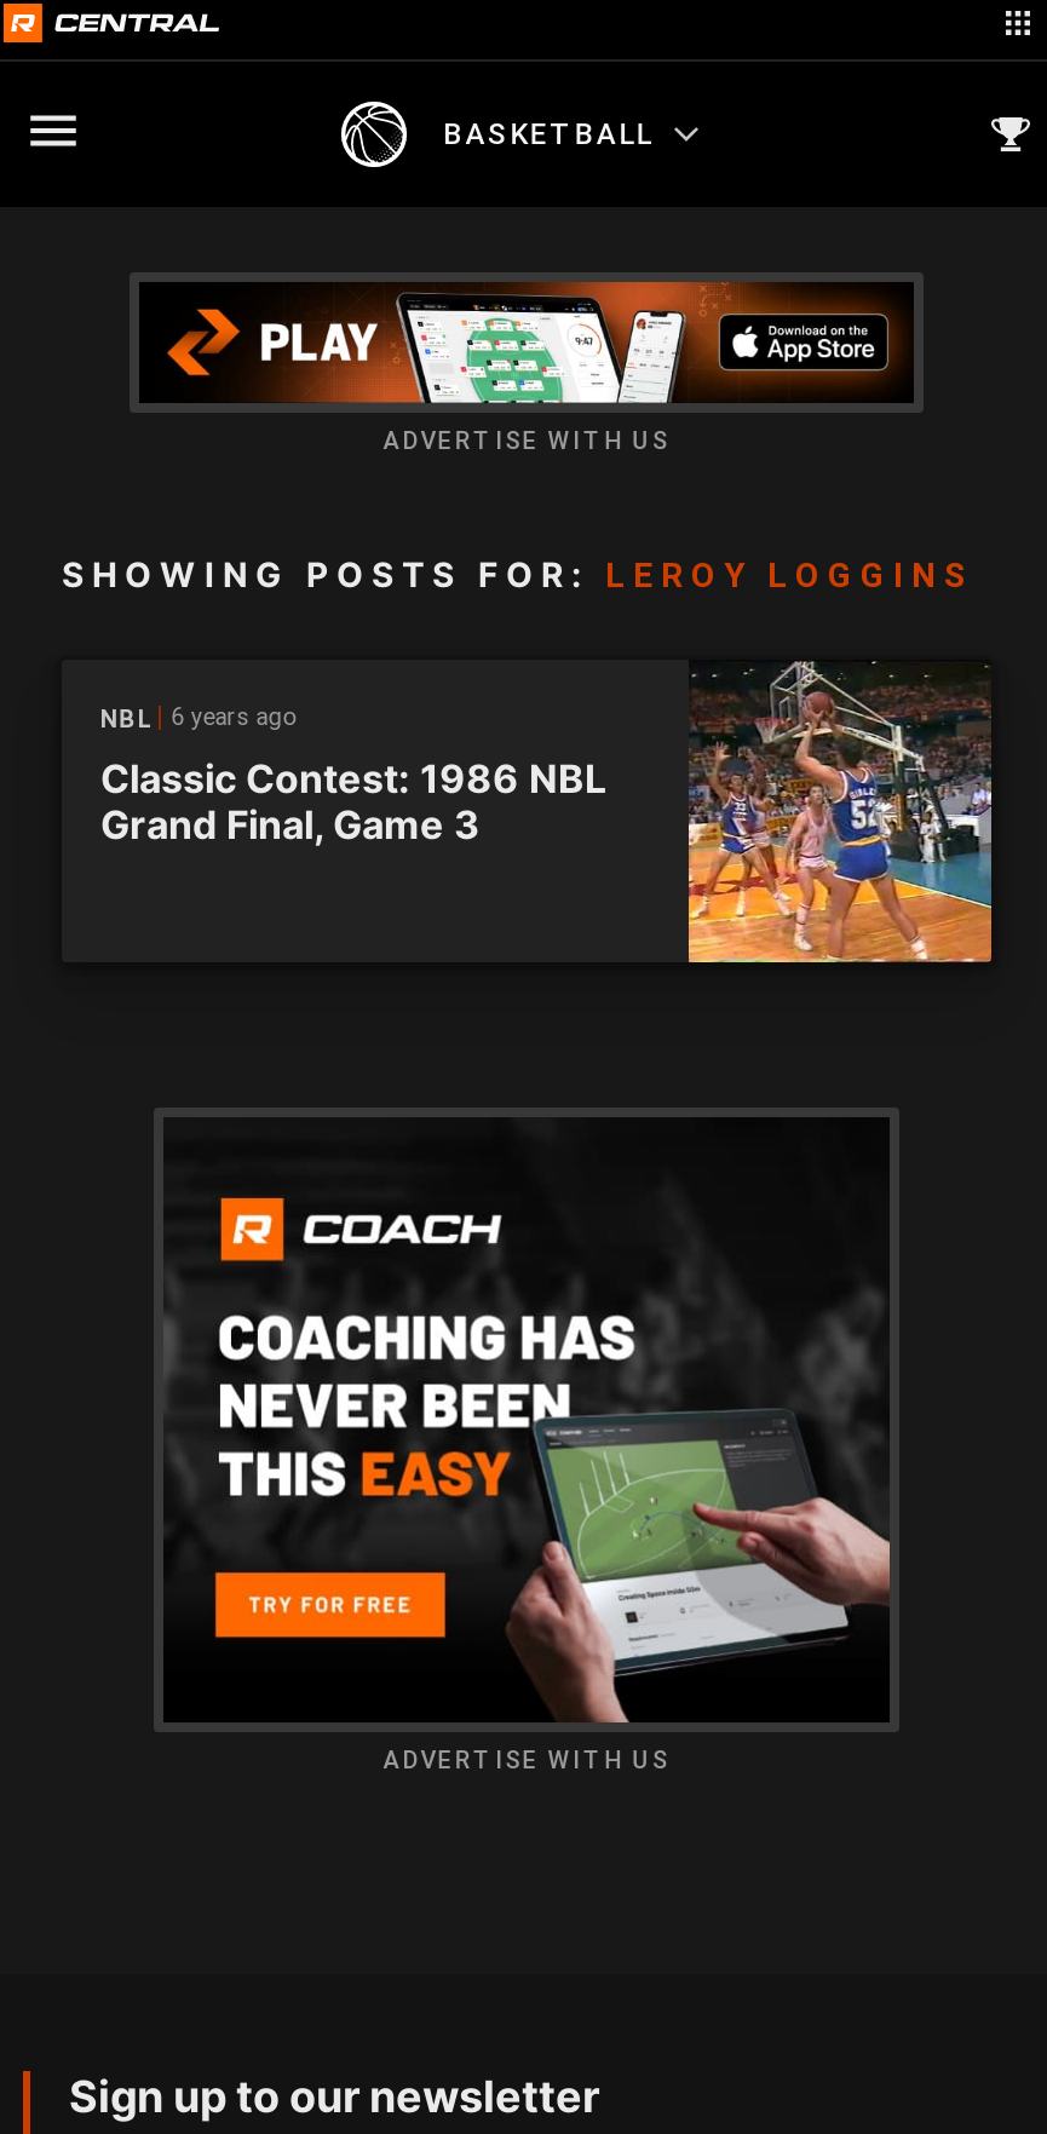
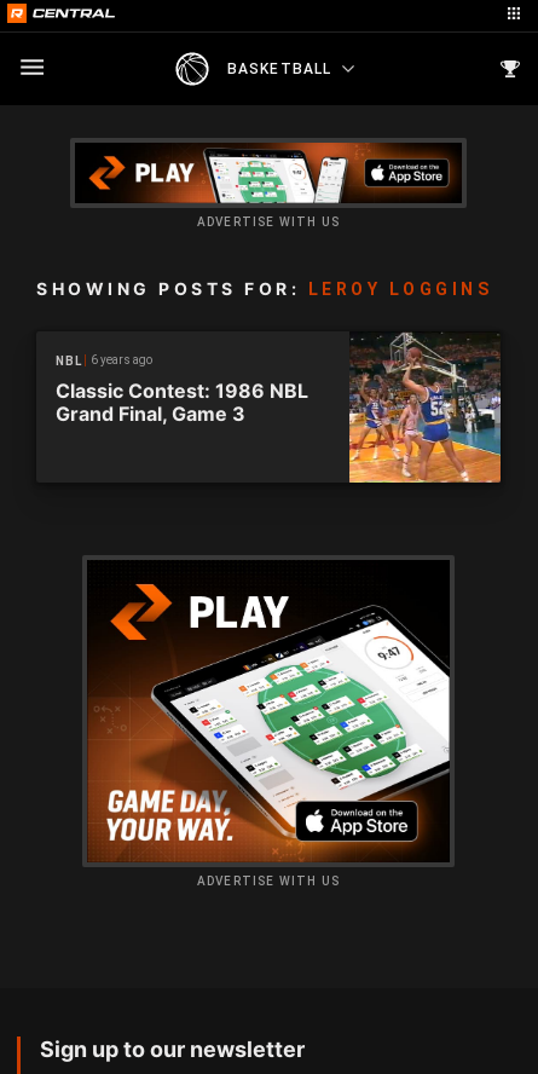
- [image]
+ [image]
